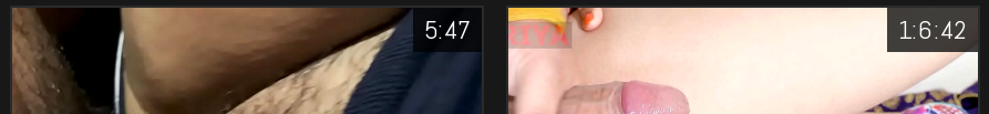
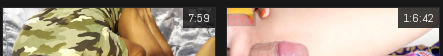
- 5:47
+ 7:59
